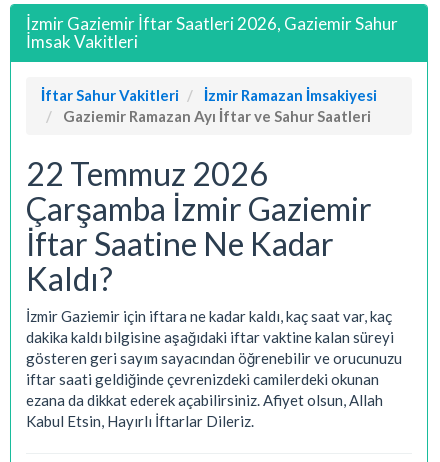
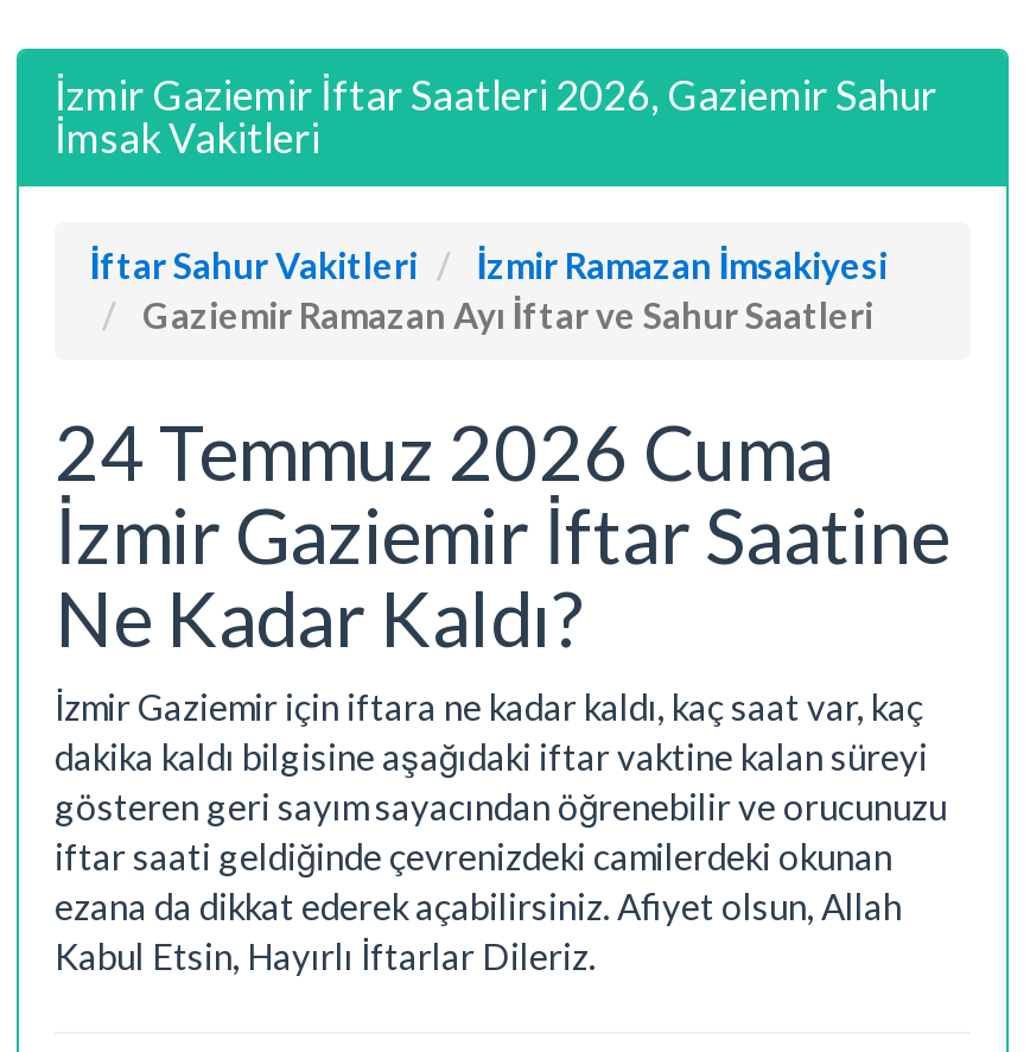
- 22 Temmuz 2026
- Çarşamba İzmir Gaziemir
- İftar Saatine Ne Kadar
- Kaldı?
+ 24 Temmuz 2026 Cuma
+ İzmir Gaziemir İftar Saatine
+ Ne Kadar Kaldı?
